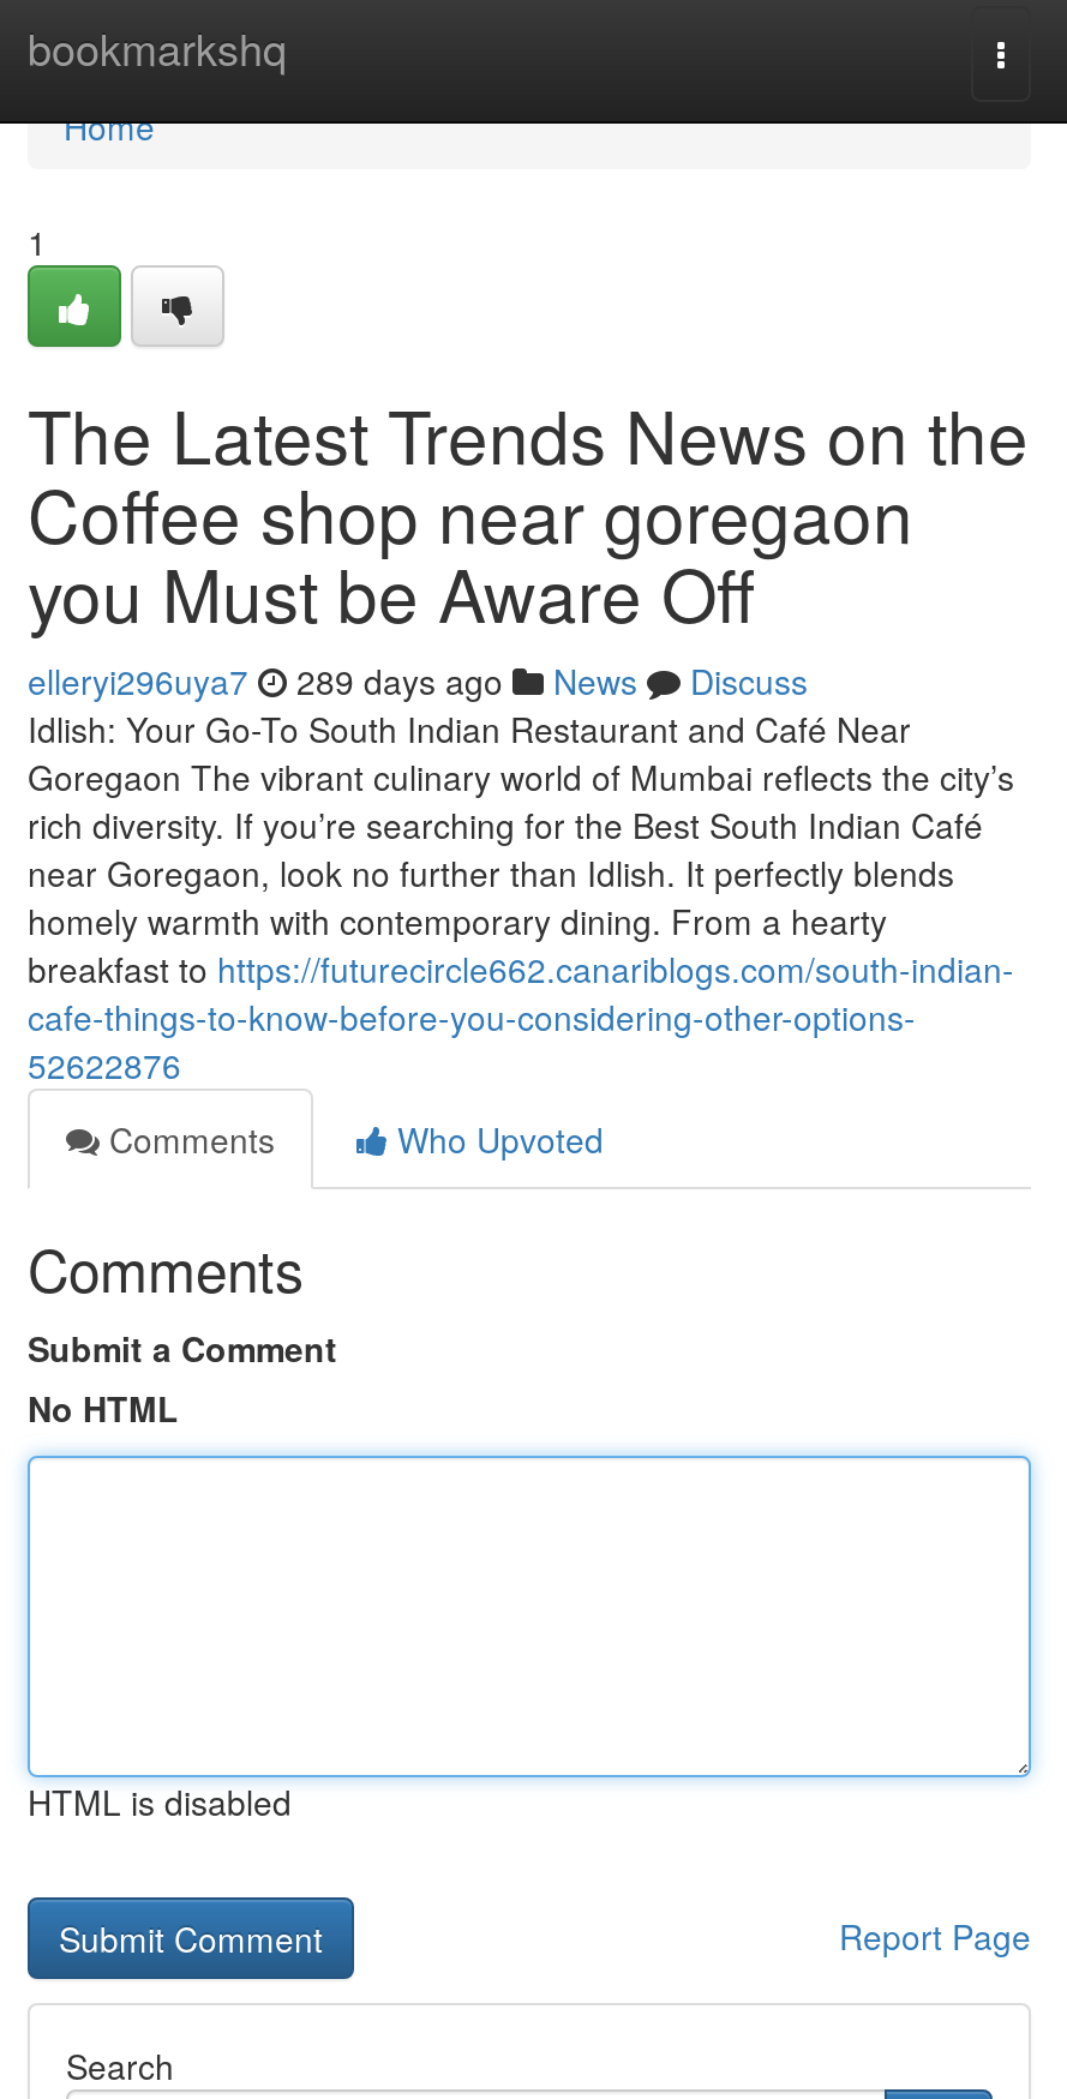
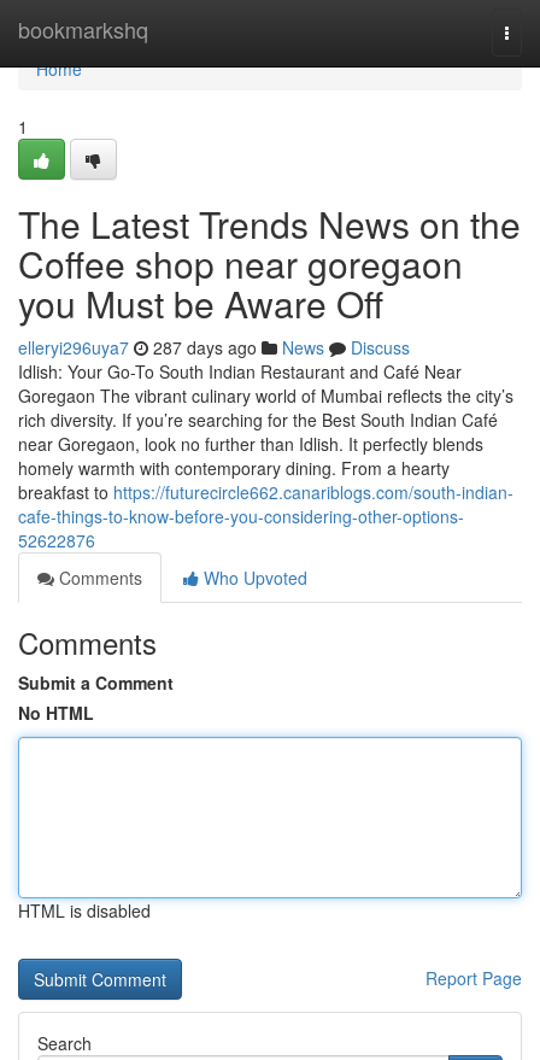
- elleryi296uya7 289 days ago News Discuss
+ elleryi296uya7 287 days ago News Discuss
